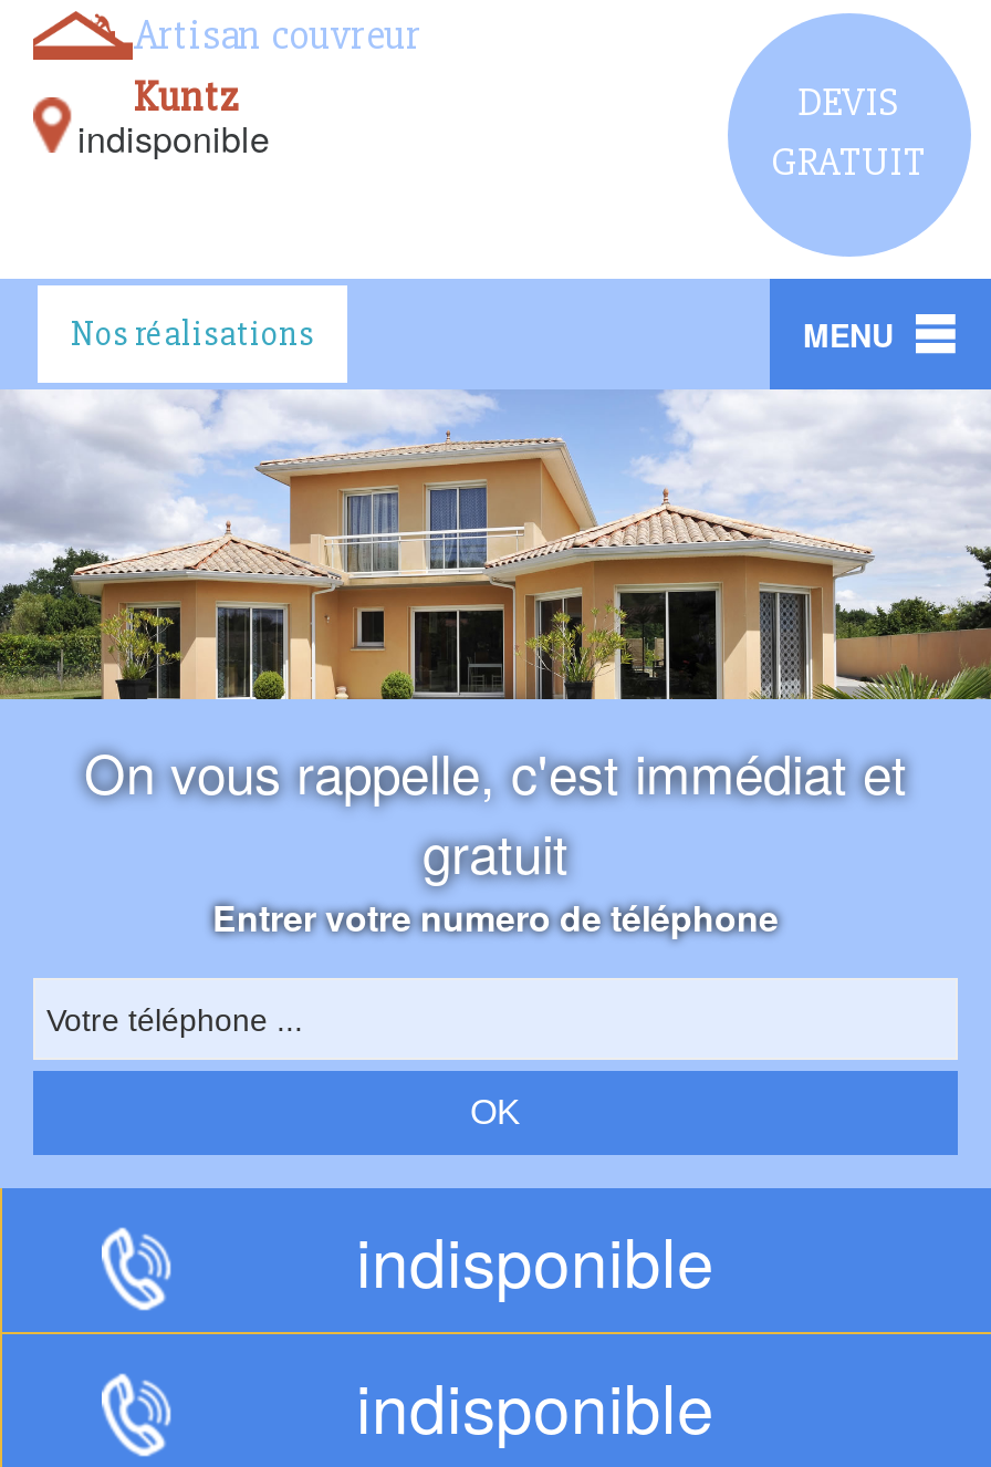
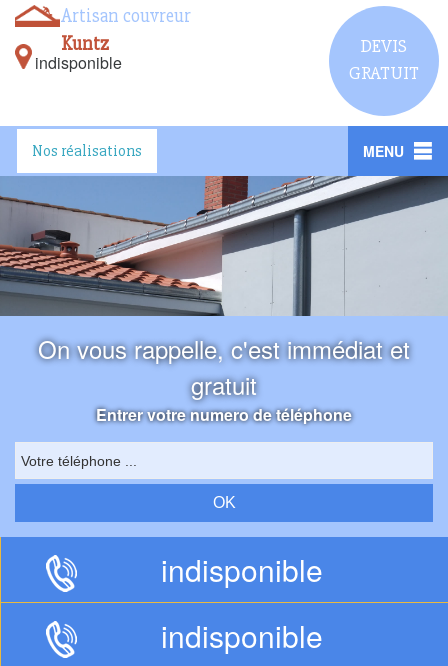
- [image]
+ [image]
